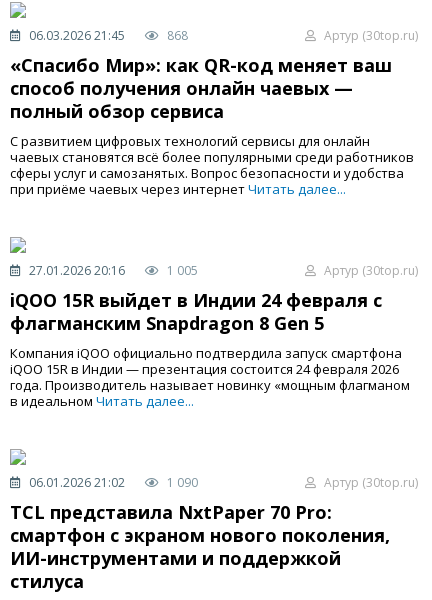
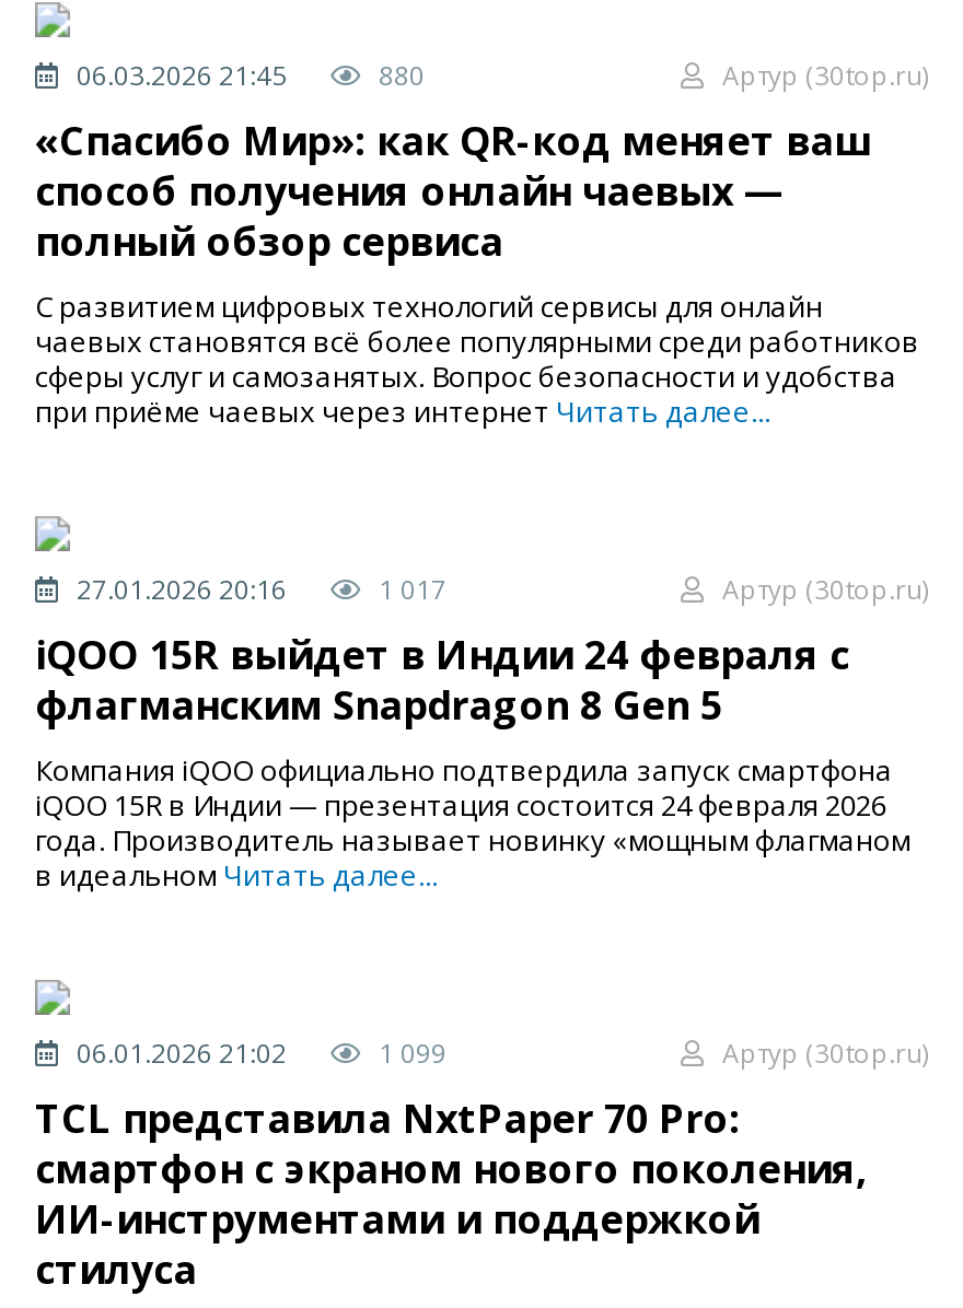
- 868
+ 880

- 1 005
+ 1 017

- 1 090
+ 1 099
